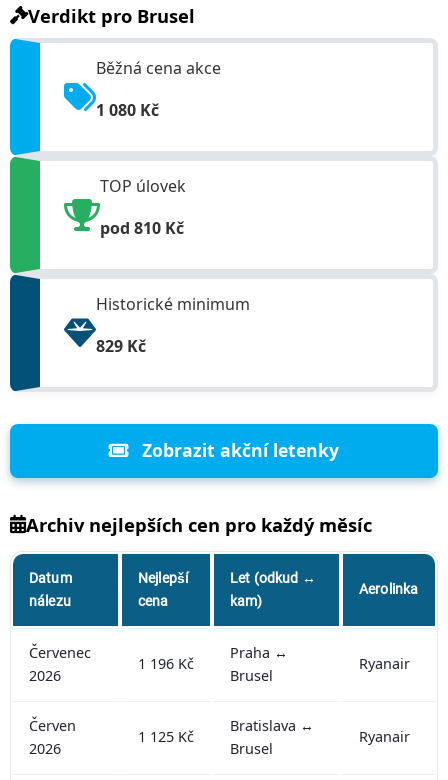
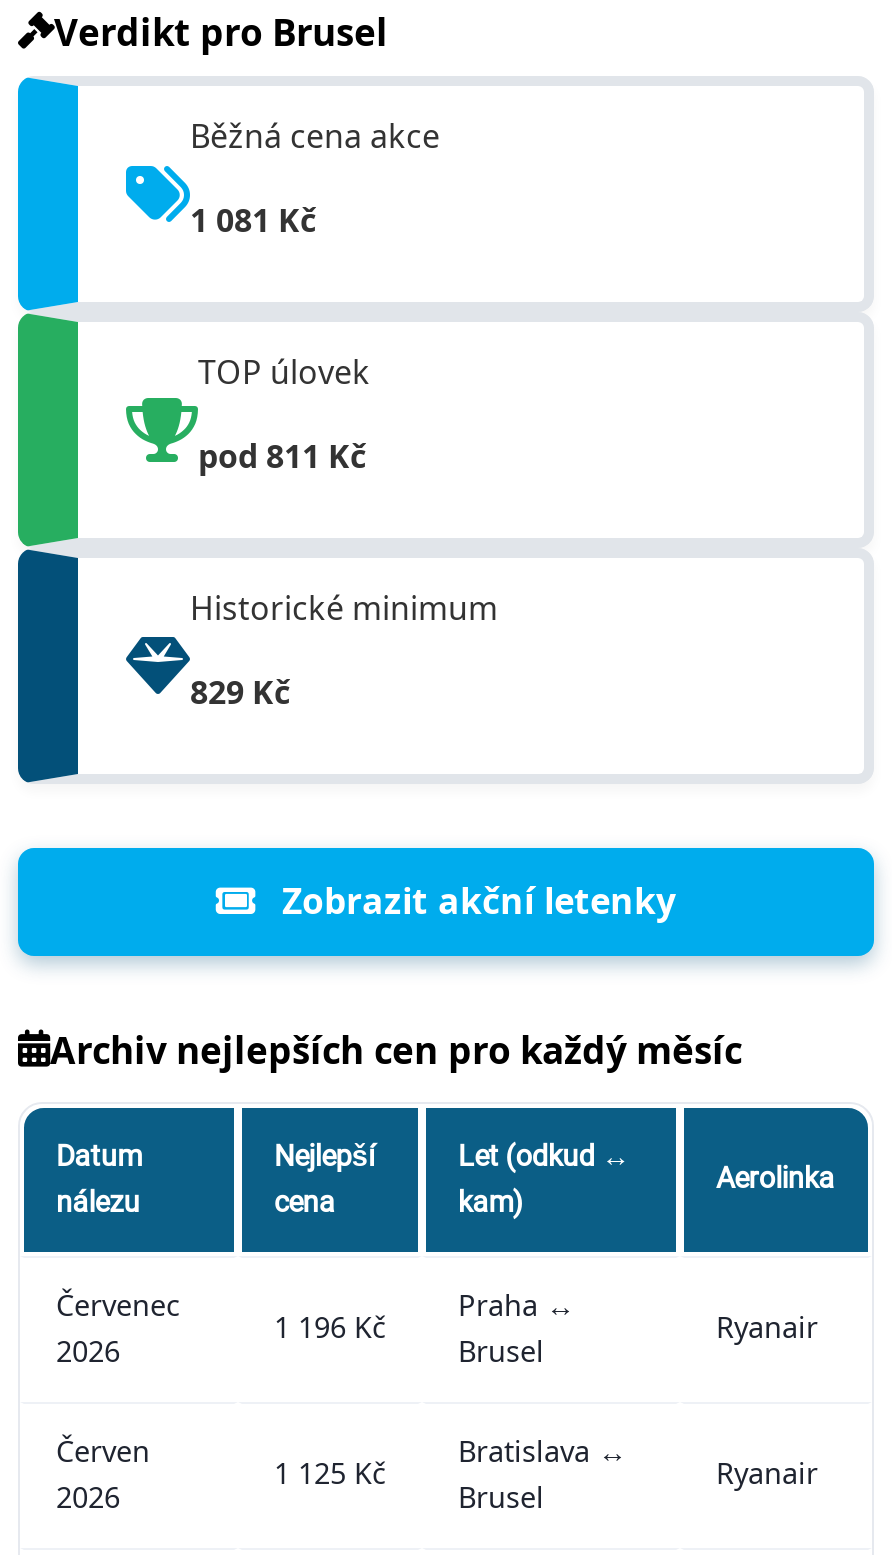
- 1 080 Kč
+ 1 081 Kč

- pod 810 Kč
+ pod 811 Kč
